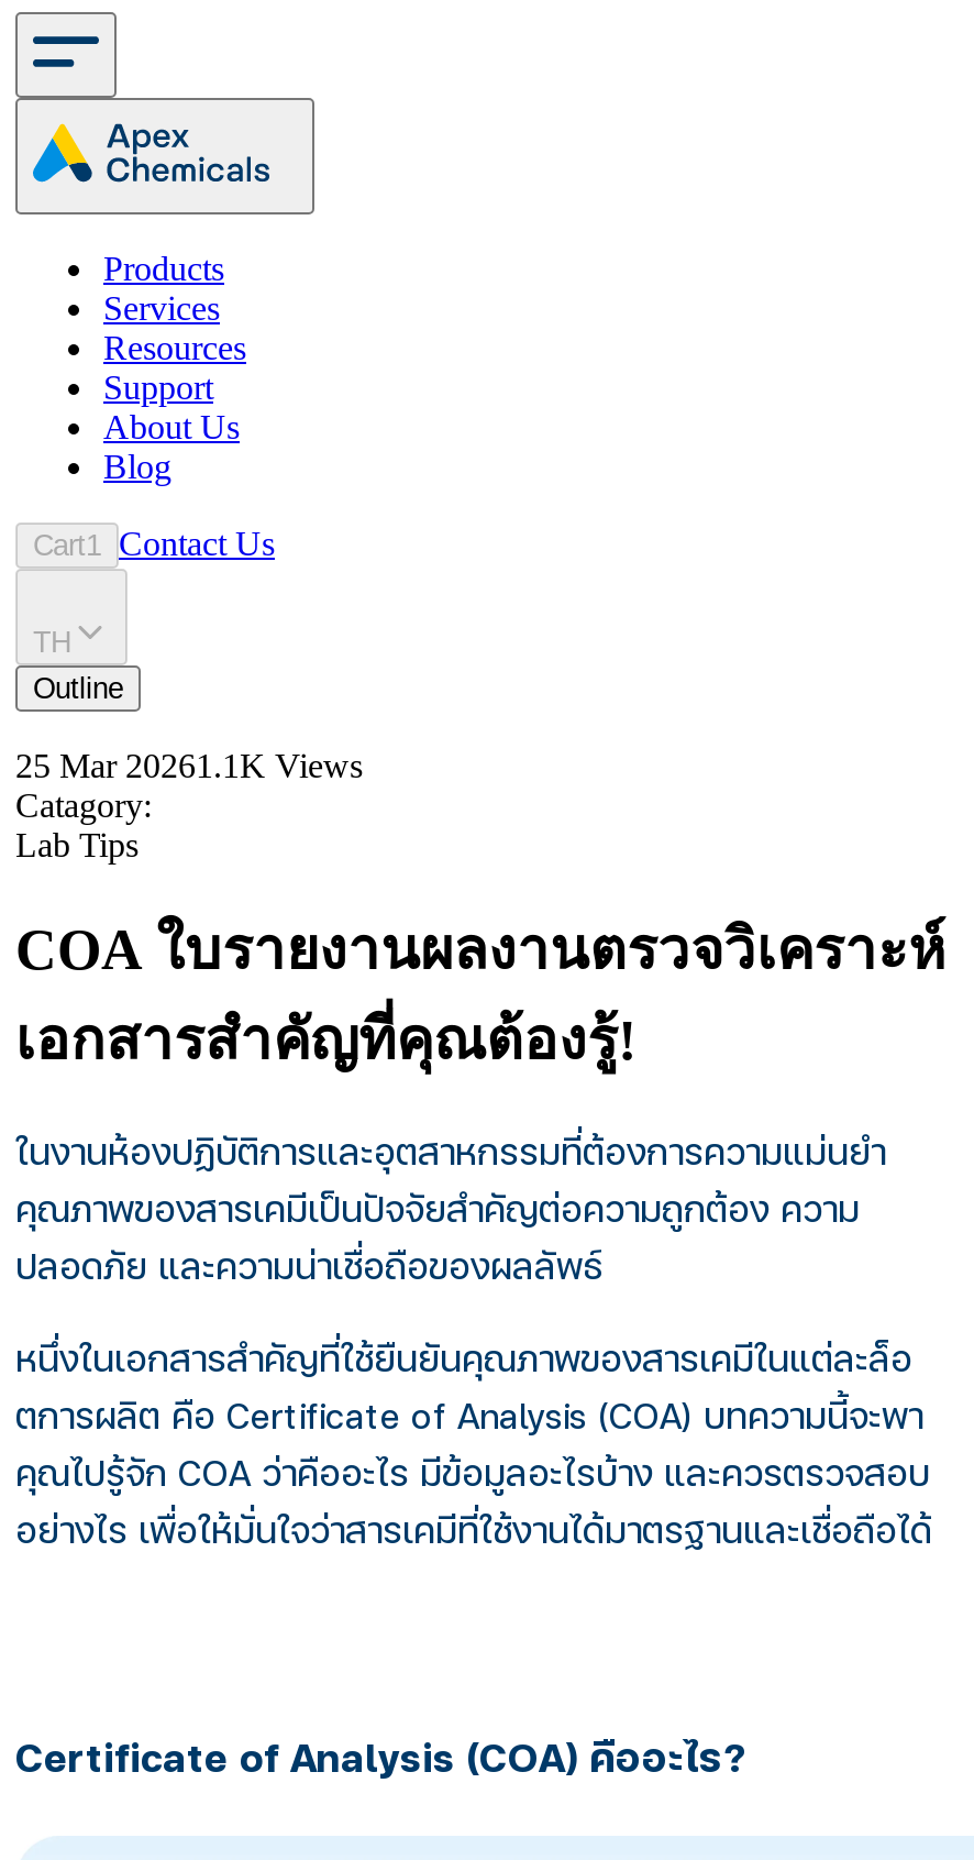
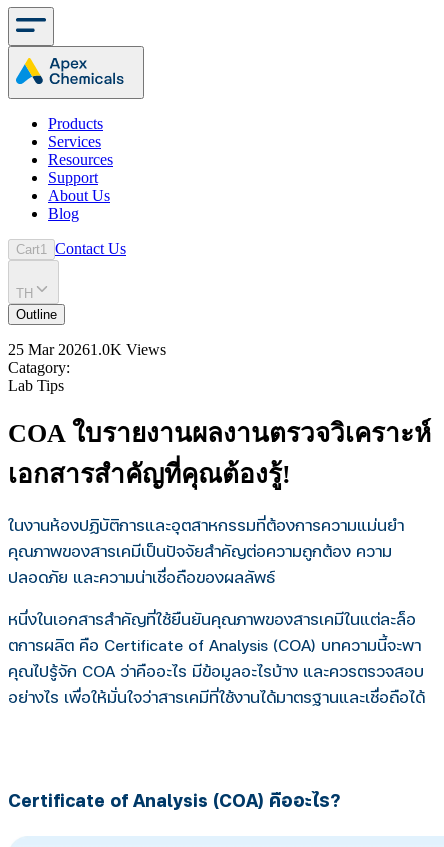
- 25 Mar 20261.1K Views
+ 25 Mar 20261.0K Views
